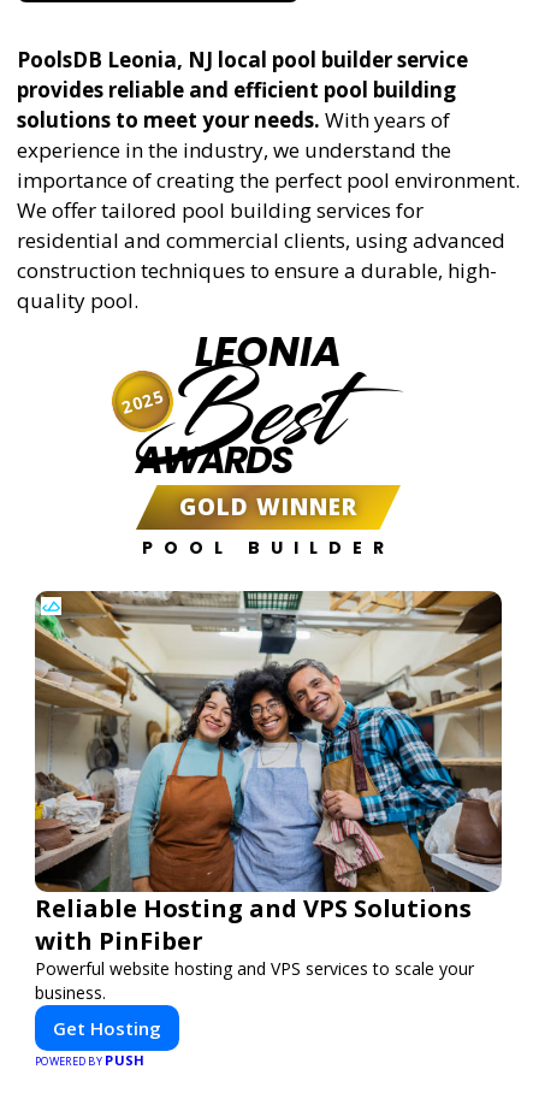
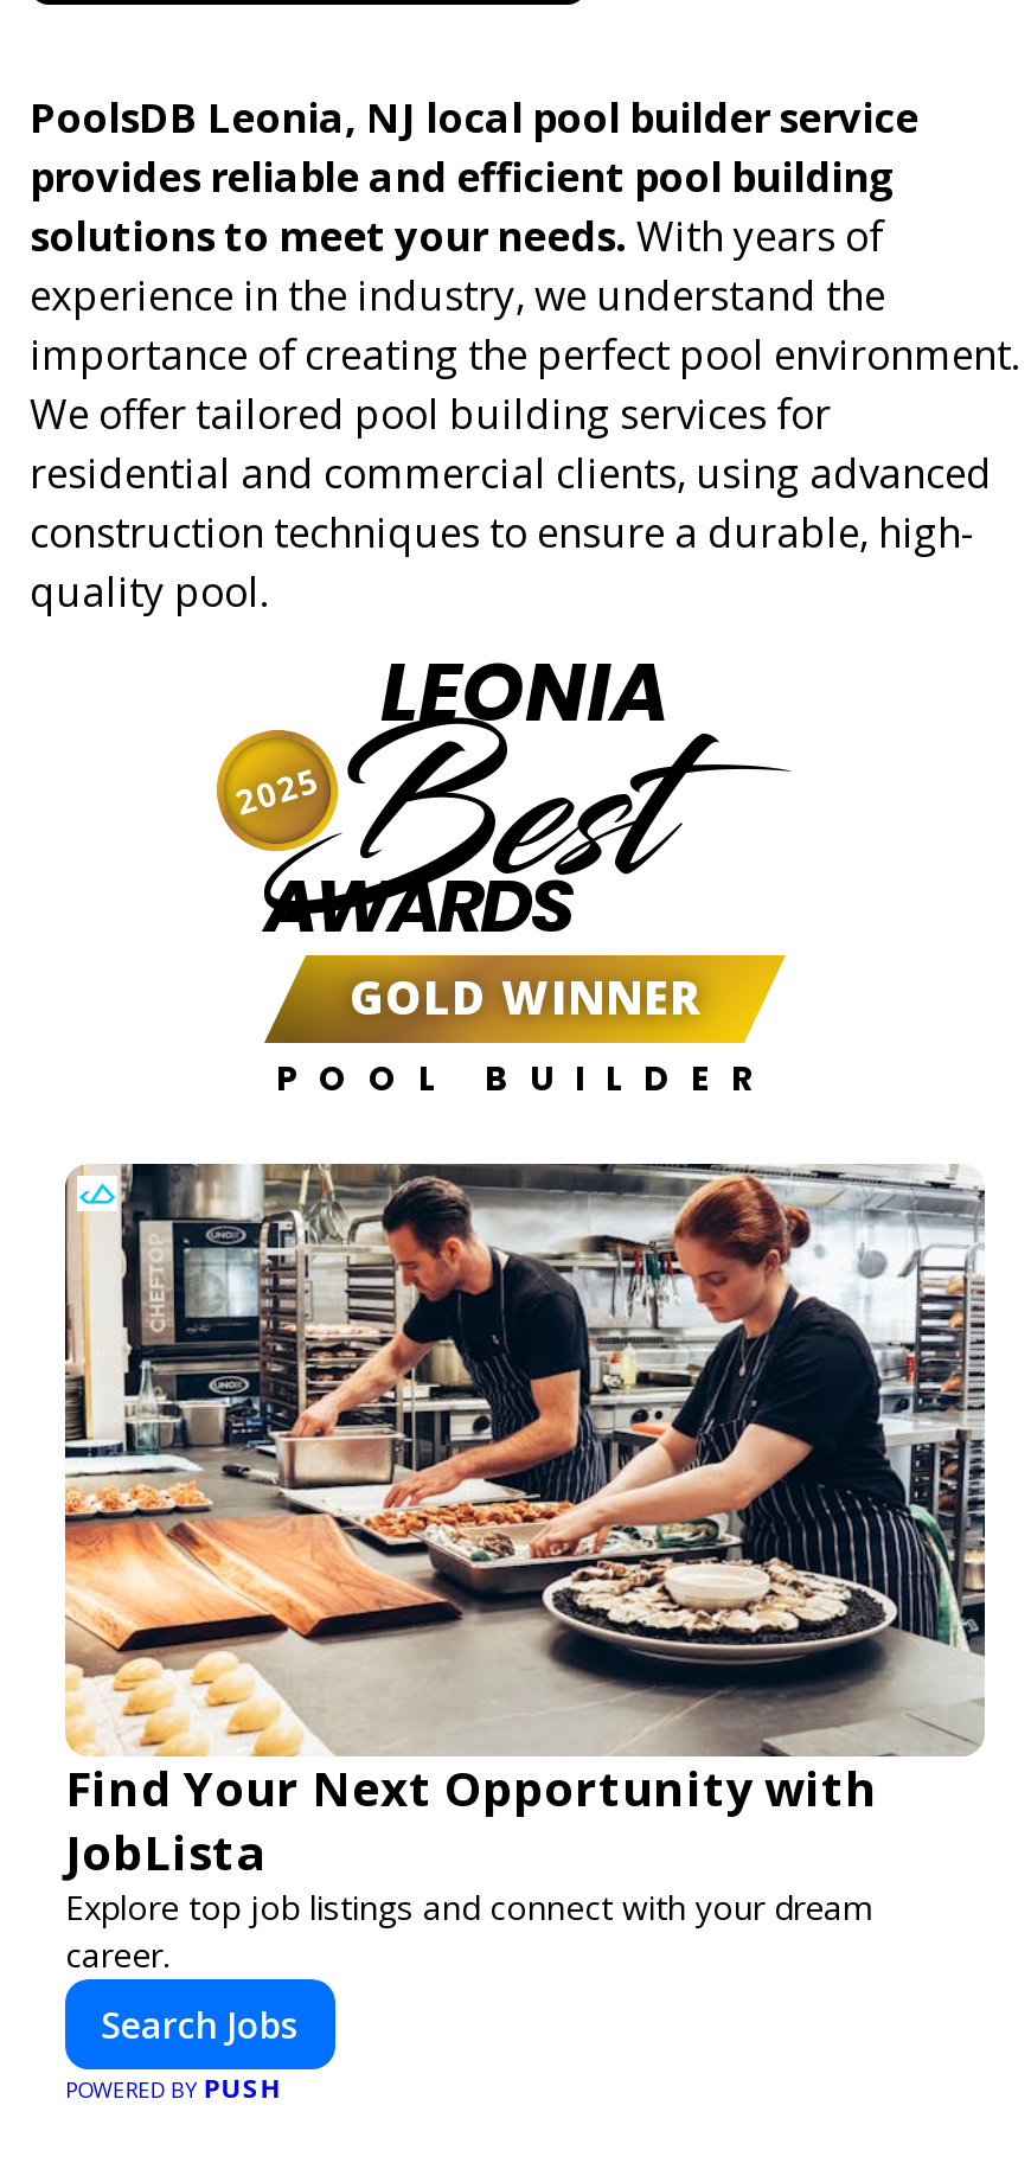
- [image]
- Reliable Hosting and VPS Solutions
- with PinFiber
- Powerful website hosting and VPS services to scale your
- business.
+ [image]
+ Find Your Next Opportunity with
+ JobLista
+ Explore top job listings and connect with your dream
+ career.

- Get Hosting
+ Search Jobs
